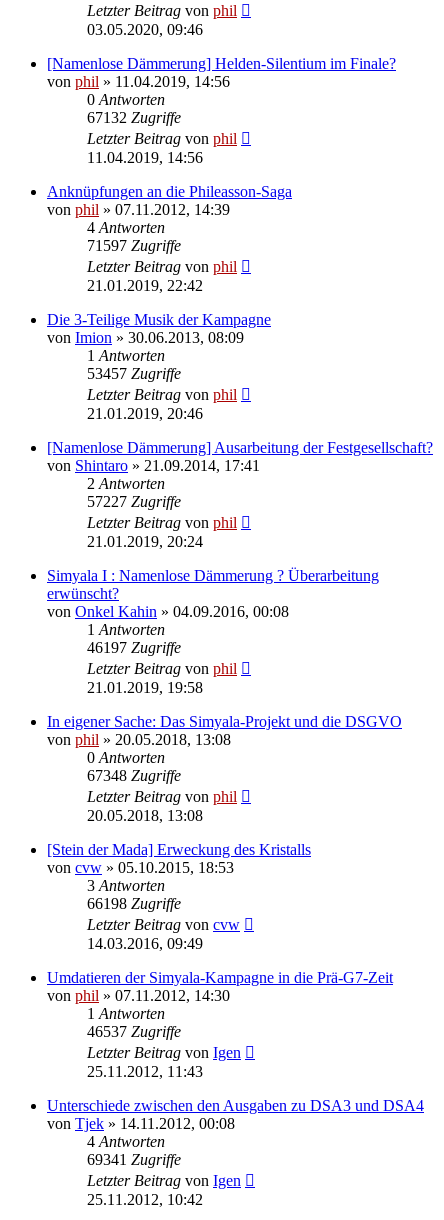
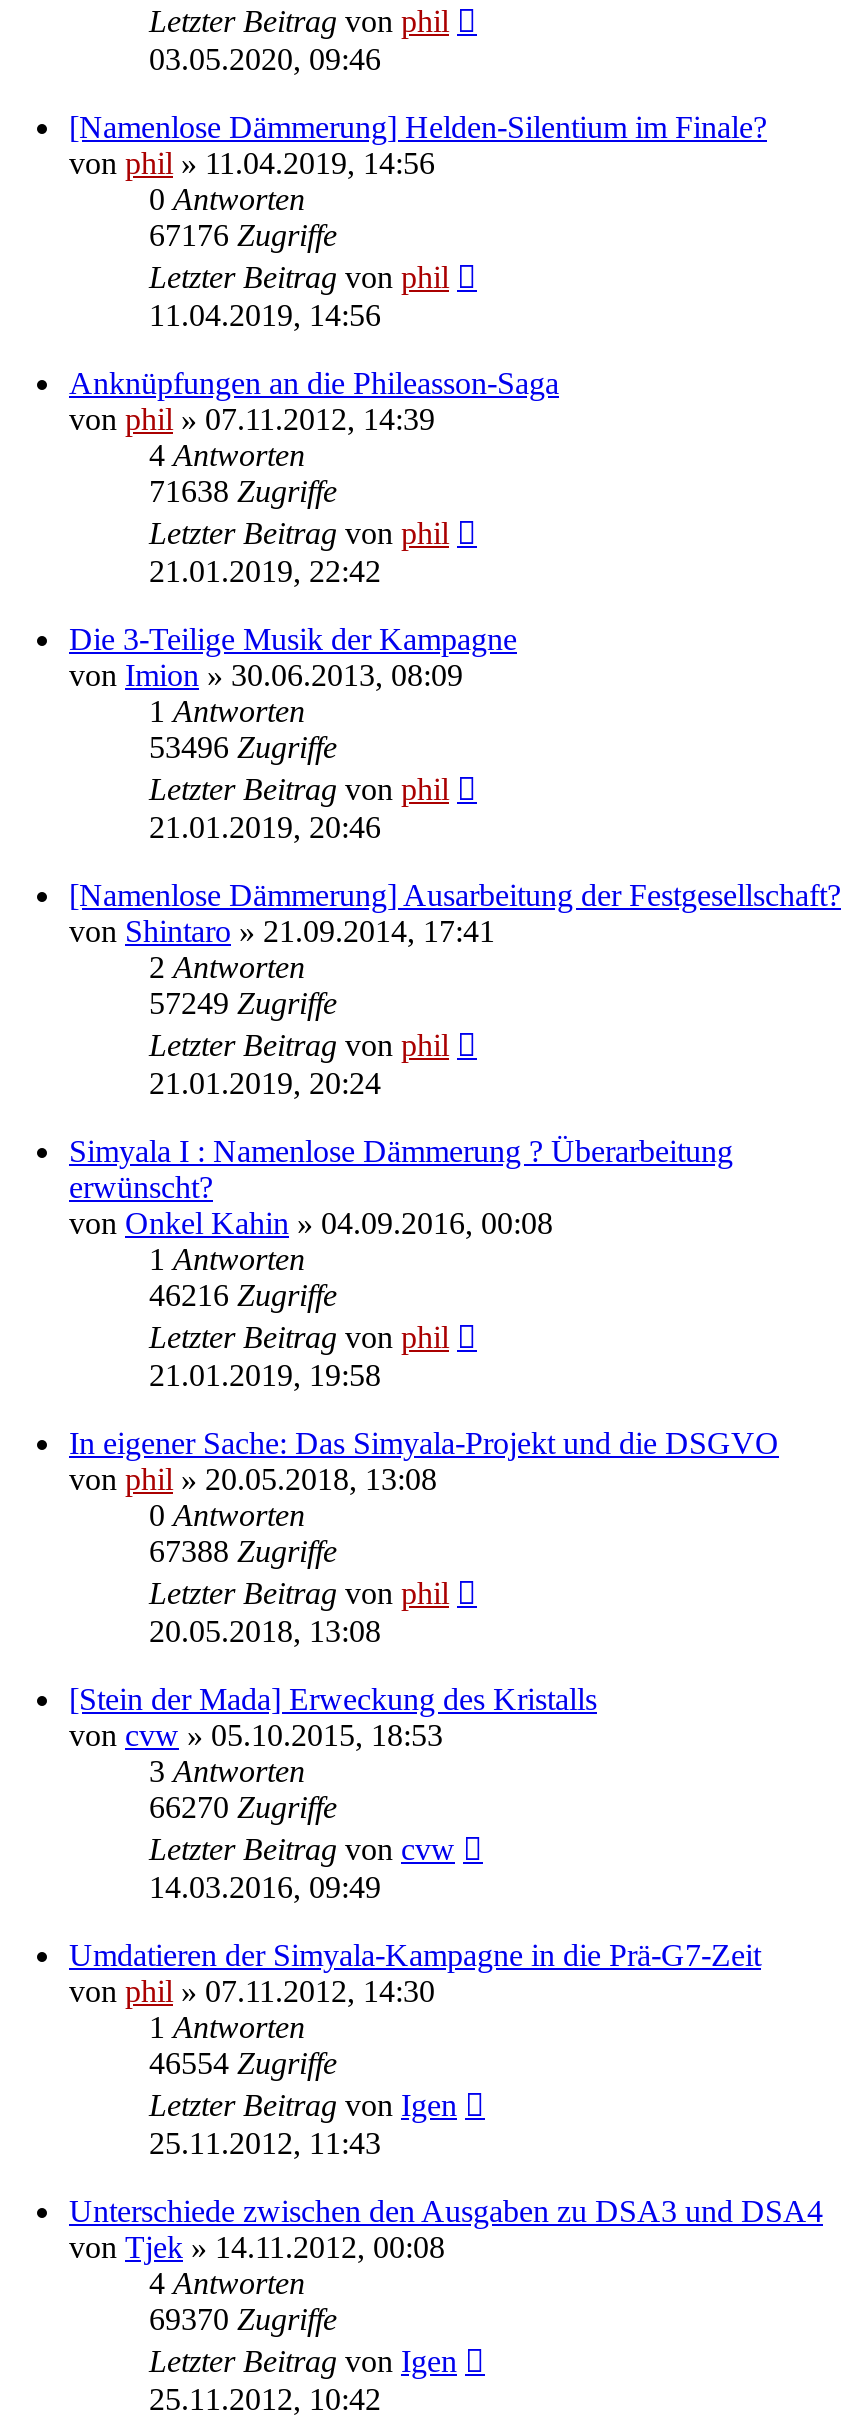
- 67132 Zugriffe
+ 67176 Zugriffe

- 71597 Zugriffe
+ 71638 Zugriffe

- 53457 Zugriffe
+ 53496 Zugriffe

- 57227 Zugriffe
+ 57249 Zugriffe

- 46197 Zugriffe
+ 46216 Zugriffe

- 67348 Zugriffe
+ 67388 Zugriffe

- 66198 Zugriffe
+ 66270 Zugriffe

- 46537 Zugriffe
+ 46554 Zugriffe

- 69341 Zugriffe
+ 69370 Zugriffe
